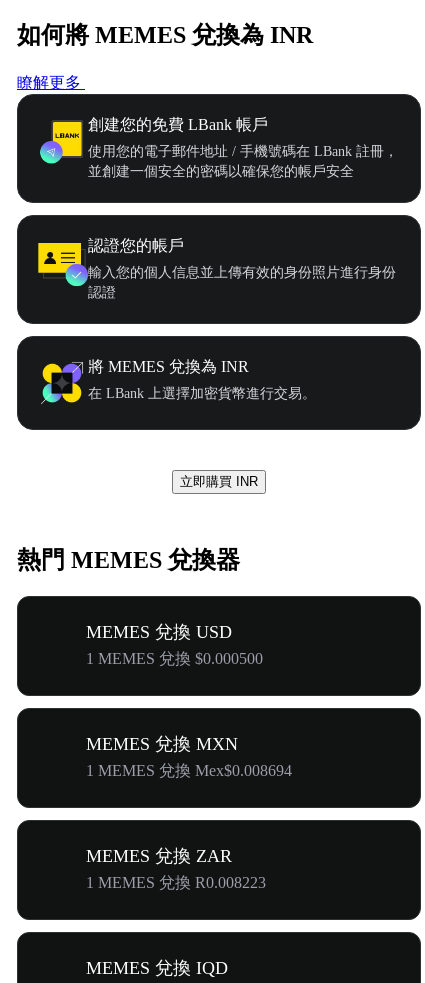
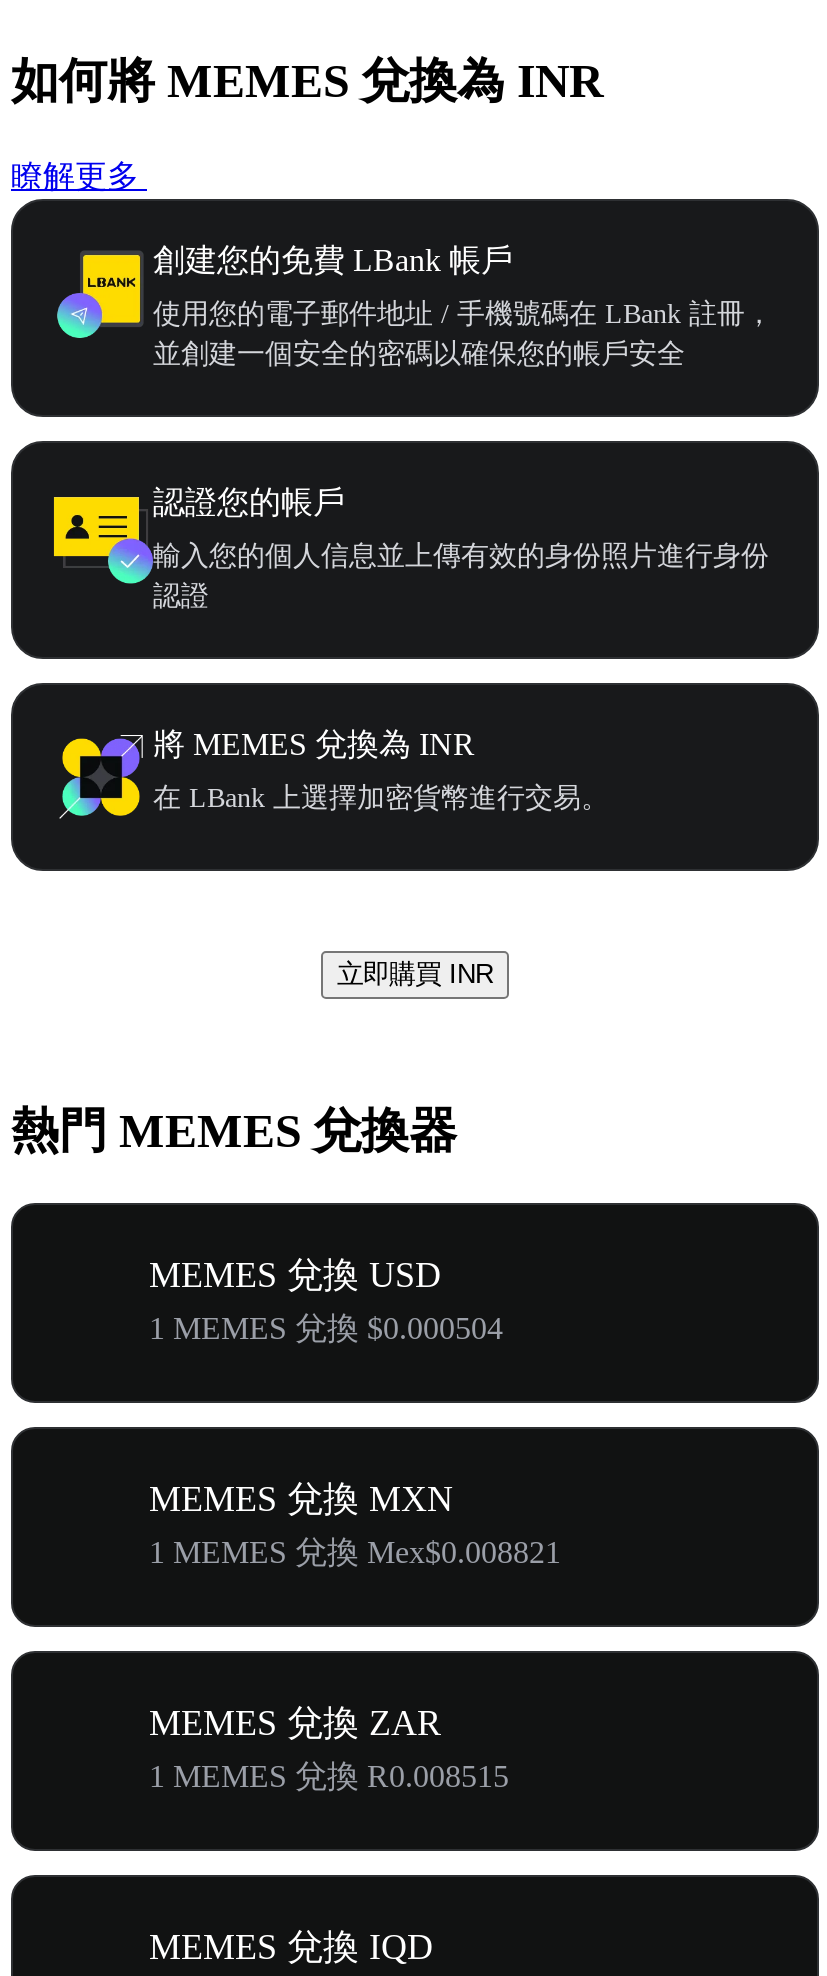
- 1 MEMES 兌換 $0.000500
+ 1 MEMES 兌換 $0.000504

- 1 MEMES 兌換 Mex$0.008694
+ 1 MEMES 兌換 Mex$0.008821

- 1 MEMES 兌換 R0.008223
+ 1 MEMES 兌換 R0.008515
